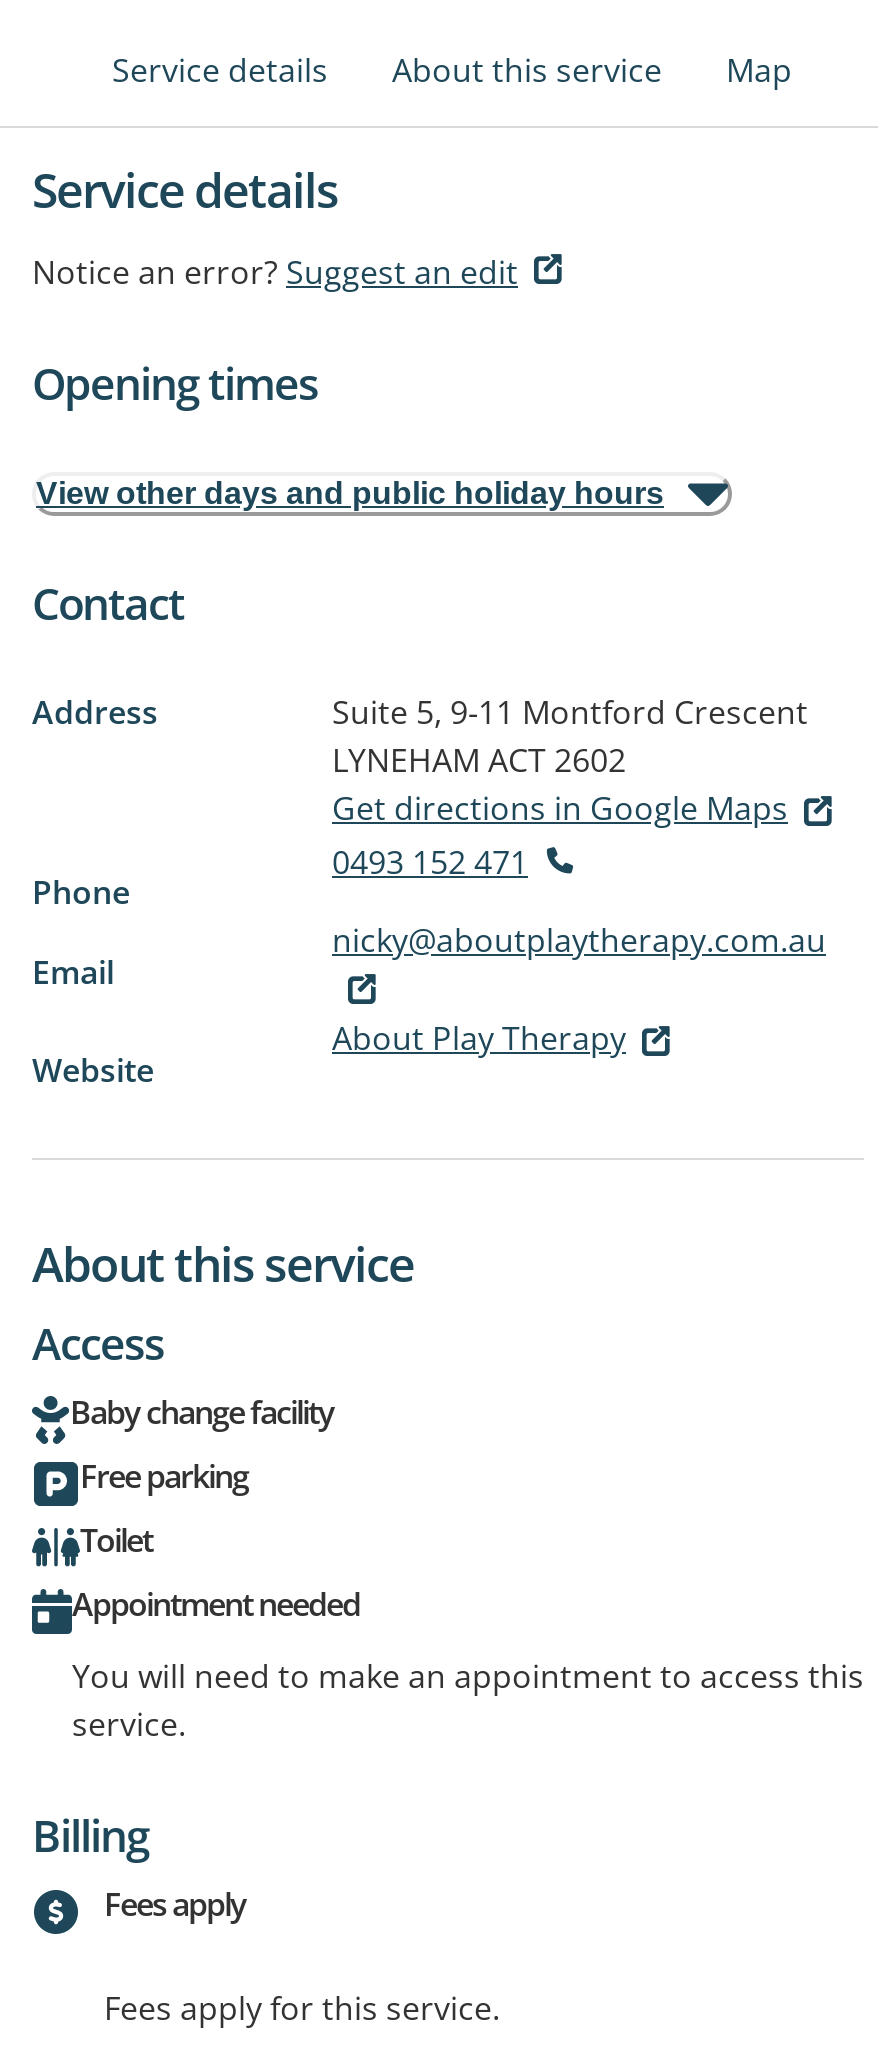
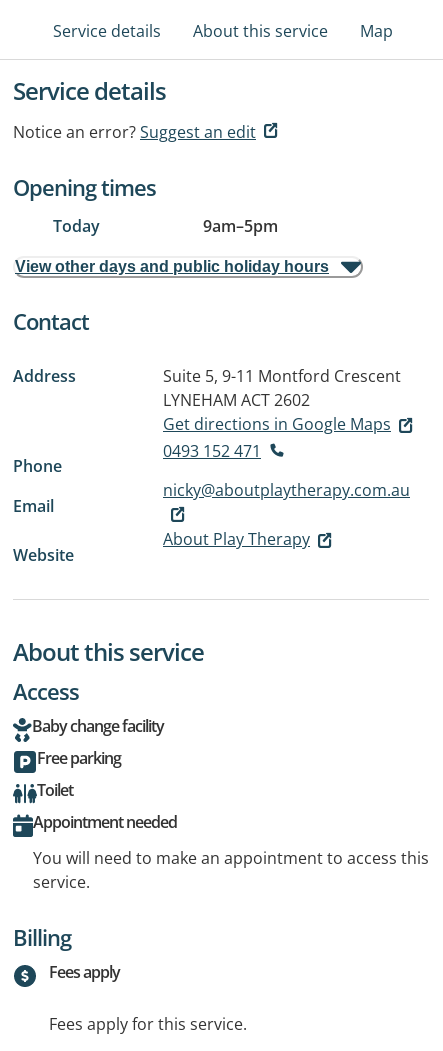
+ Today
+ 9am–5pm
